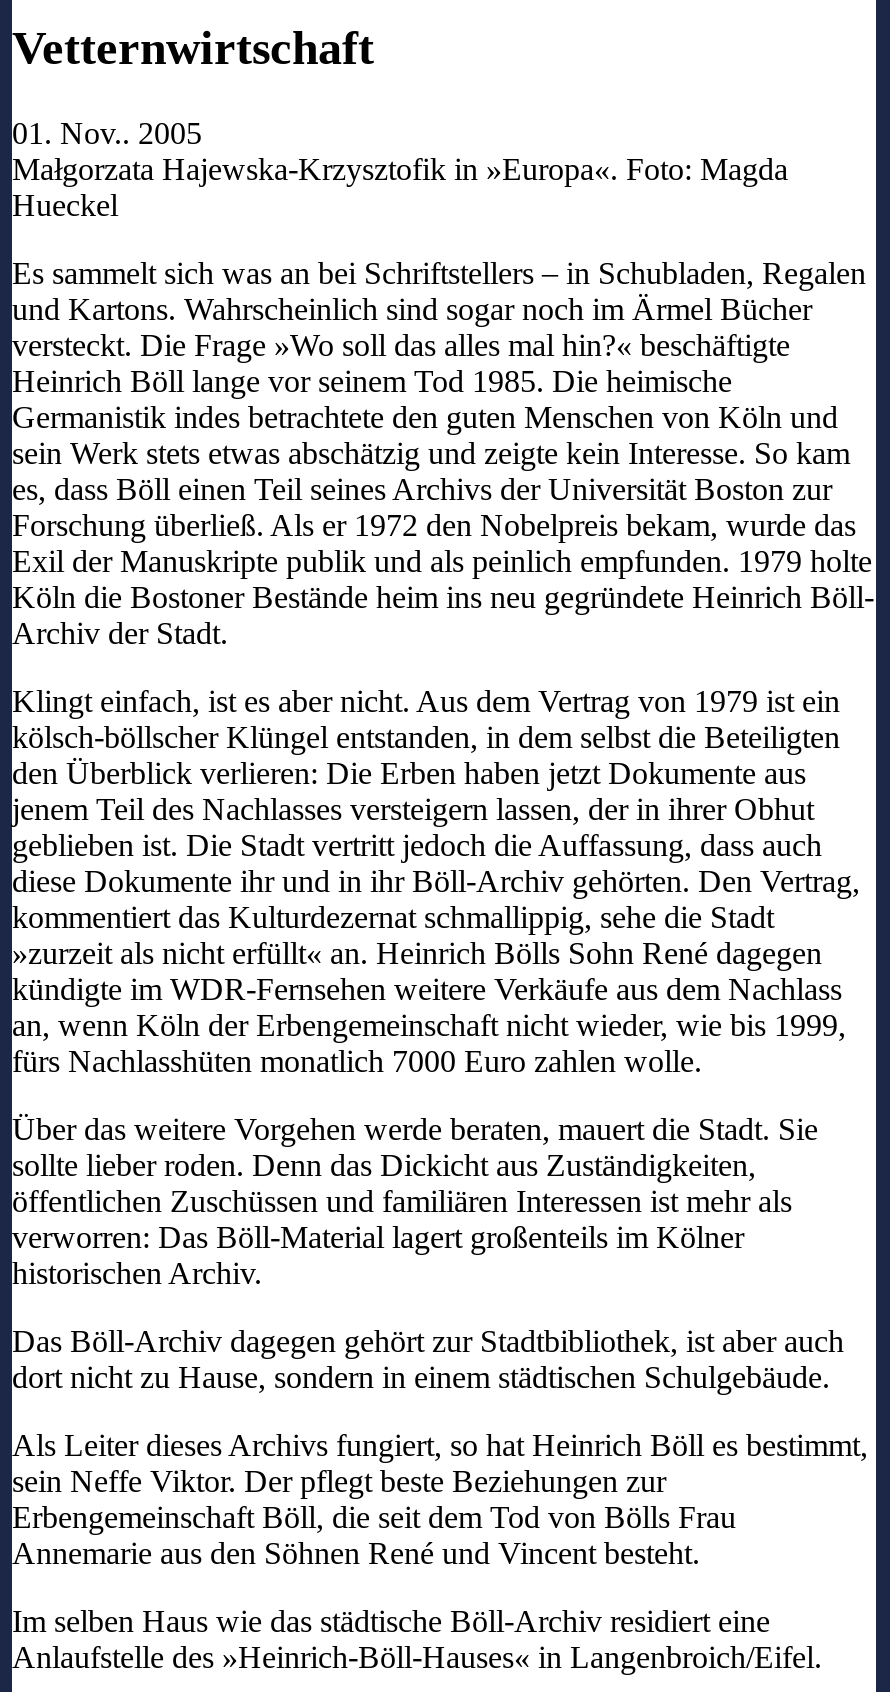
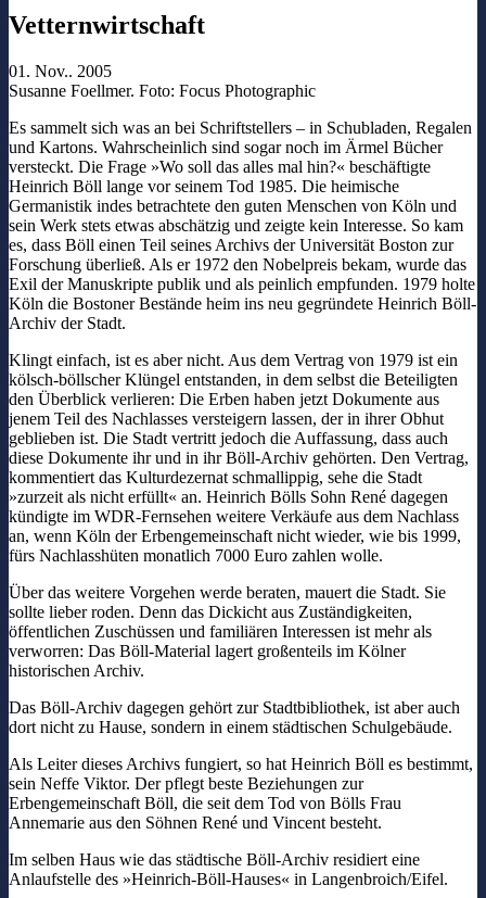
- Małgorzata Hajewska-Krzysztofik in »Europa«. Foto: Magda
- Hueckel
+ Susanne Foellmer. Foto: Focus Photographic
